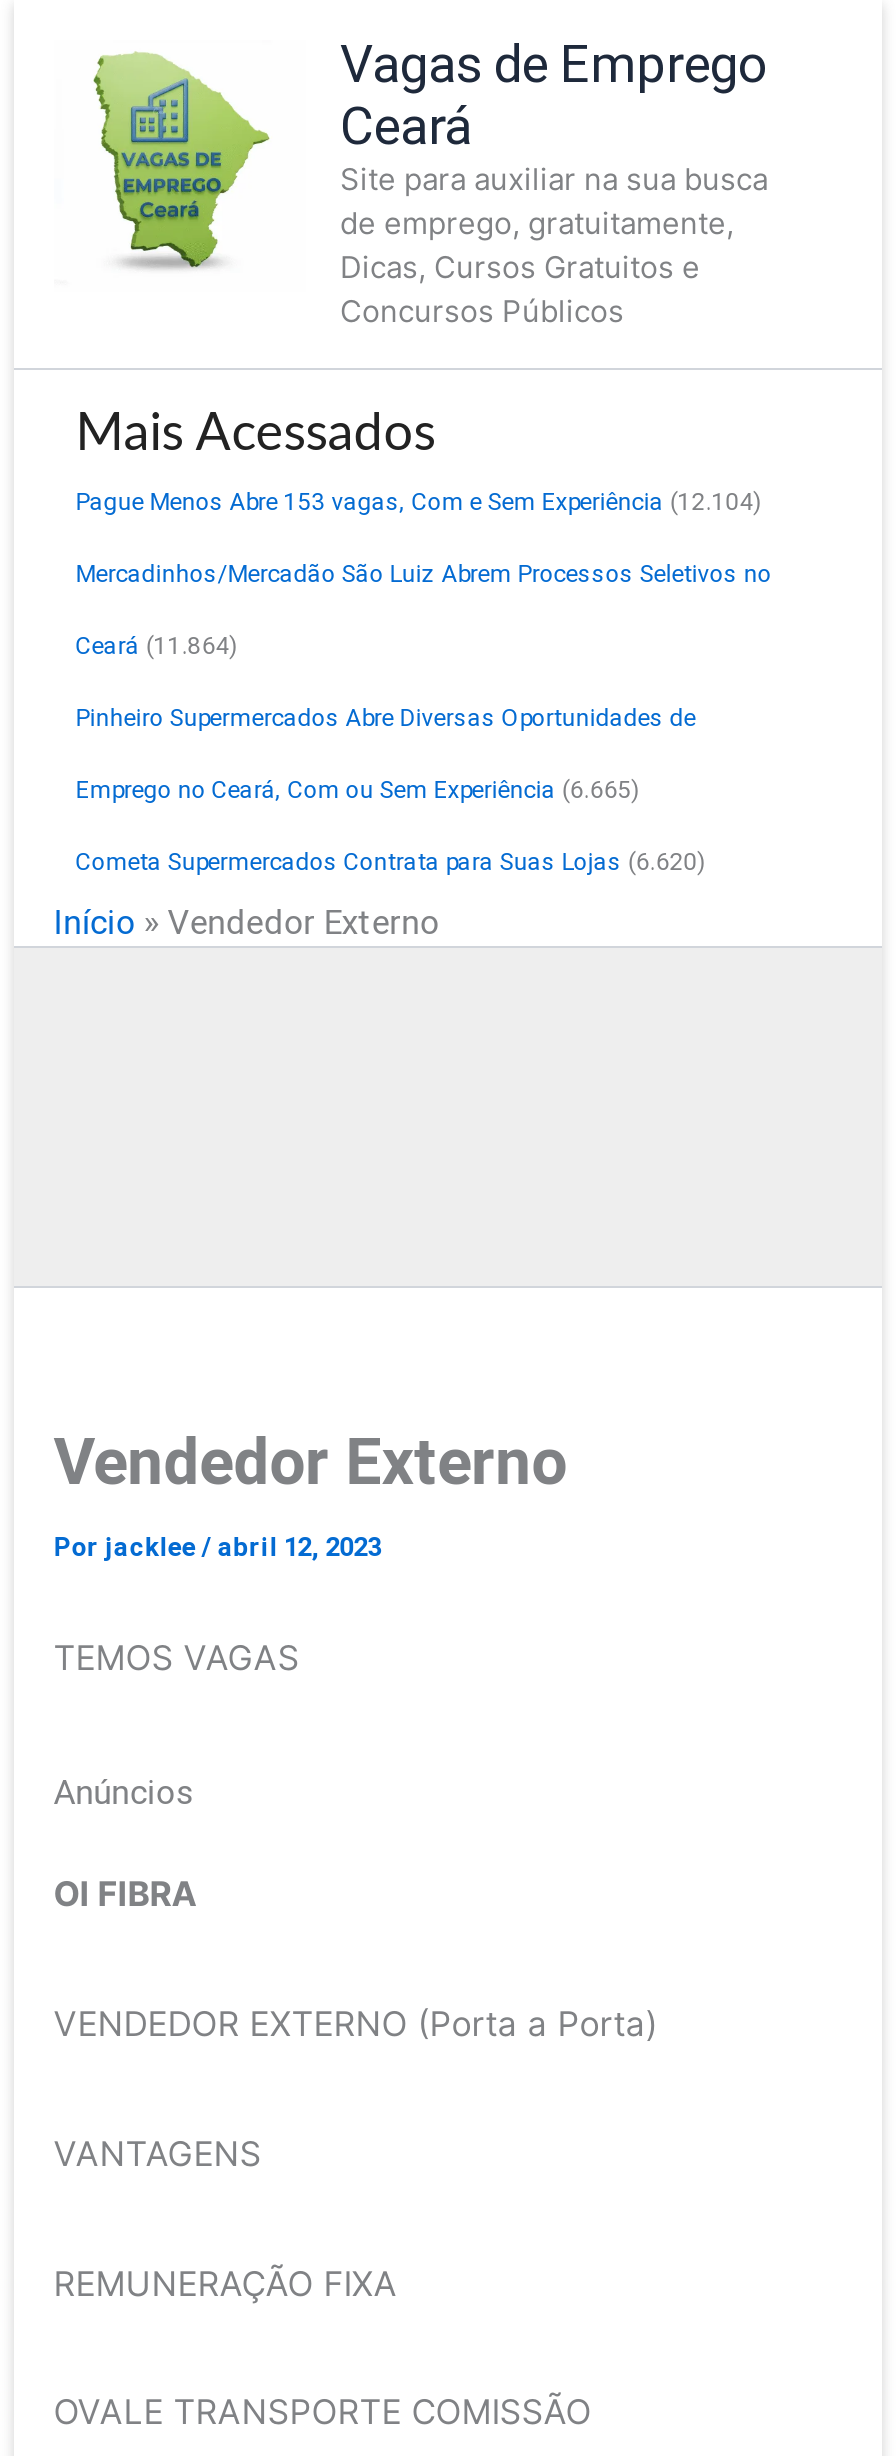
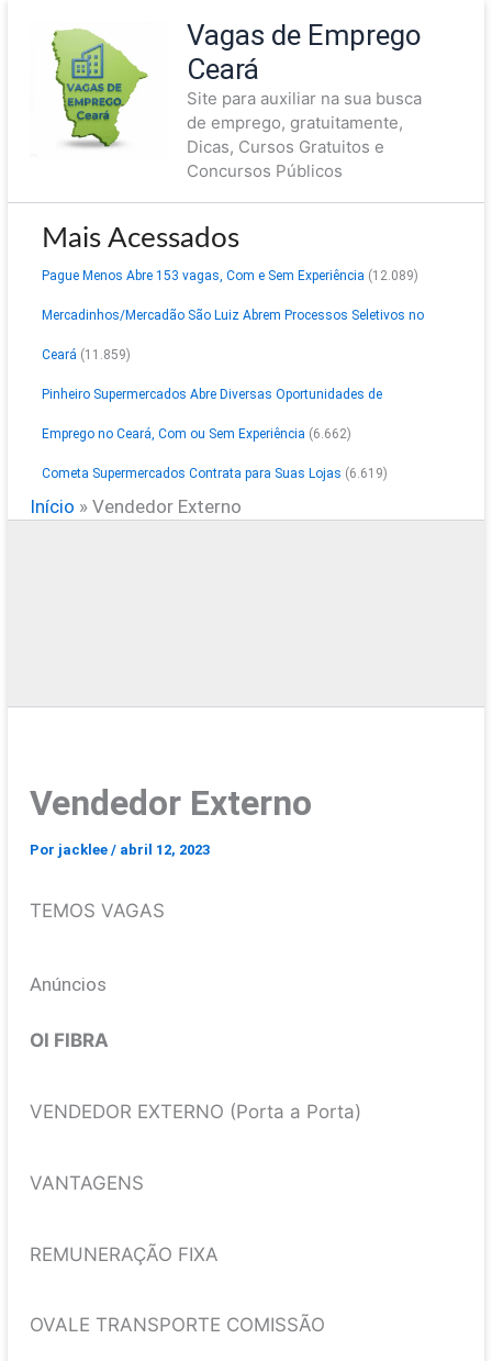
- Pague Menos Abre 153 vagas, Com e Sem Experiência (12.104)
+ Pague Menos Abre 153 vagas, Com e Sem Experiência (12.089)

- Ceará (11.864)
+ Ceará (11.859)

- Emprego no Ceará, Com ou Sem Experiência (6.665)
+ Emprego no Ceará, Com ou Sem Experiência (6.662)

- Cometa Supermercados Contrata para Suas Lojas (6.620)
+ Cometa Supermercados Contrata para Suas Lojas (6.619)
